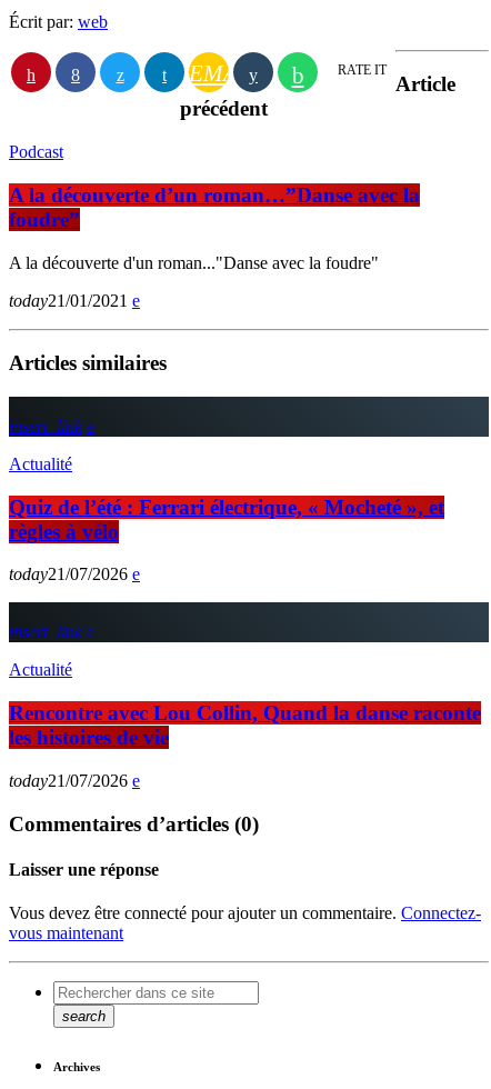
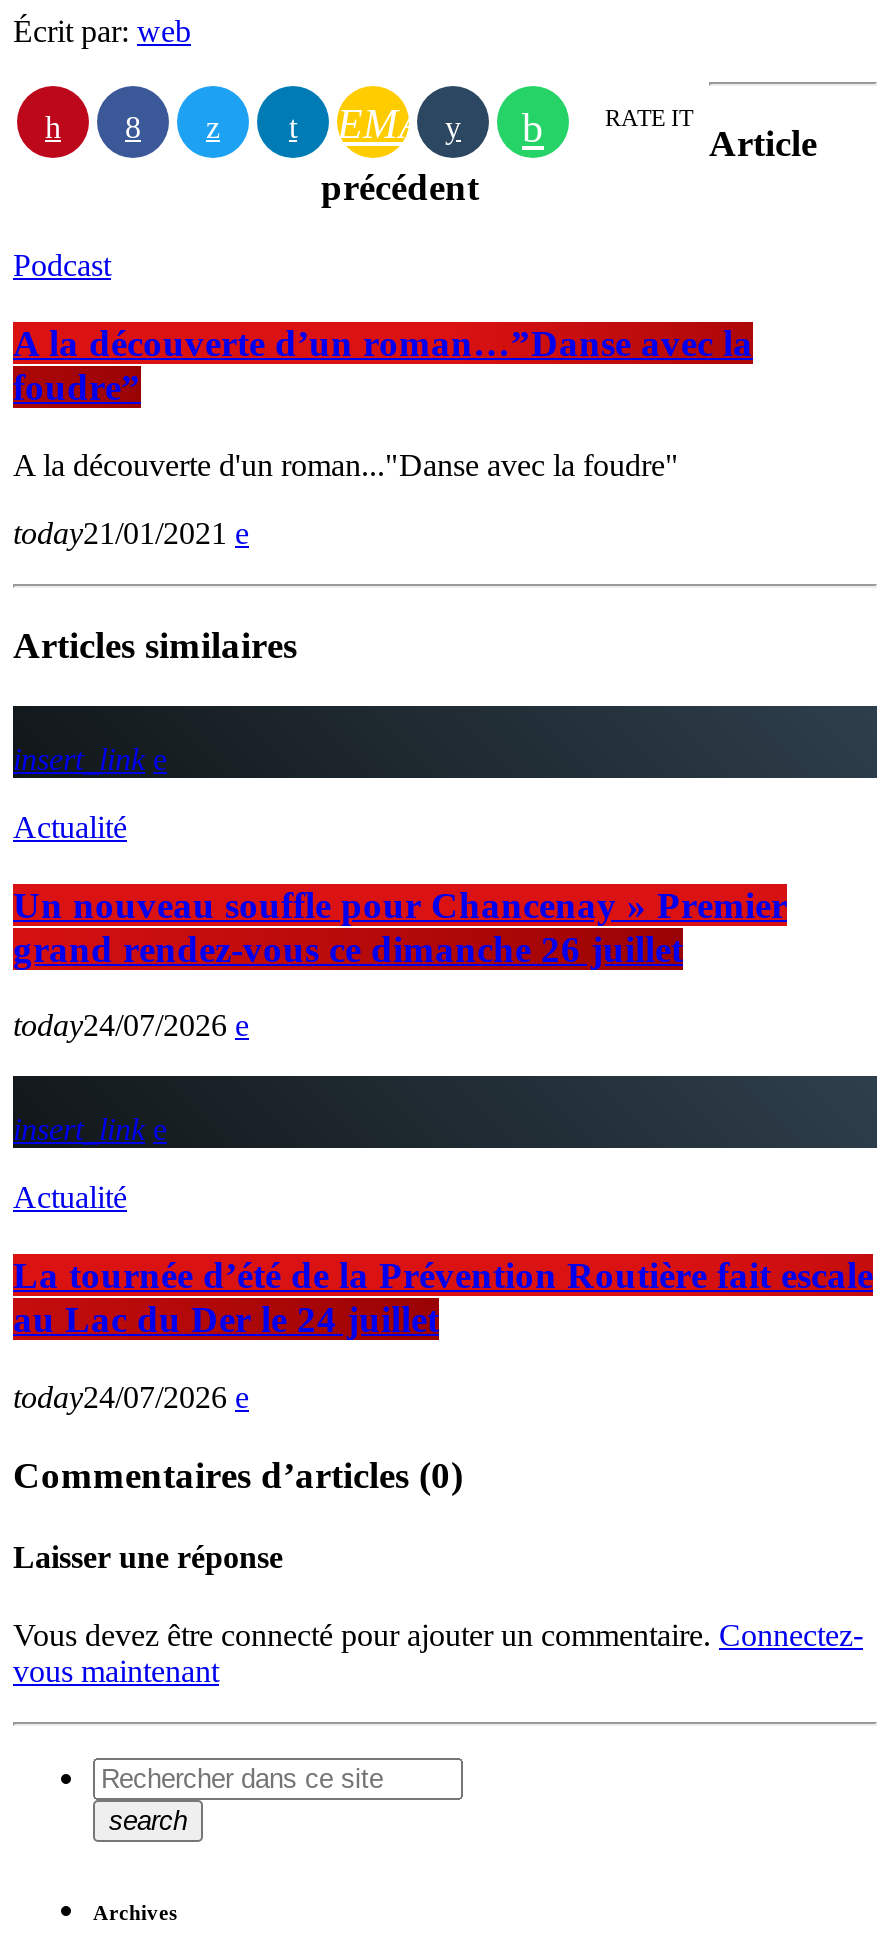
- Quiz de l’été : Ferrari électrique, « Mocheté », et
- règles à vélo
+ Un nouveau souffle pour Chancenay » Premier
+ grand rendez-vous ce dimanche 26 juillet

- today21/07/2026
+ today24/07/2026

- Rencontre avec Lou Collin, Quand la danse raconte
- les histoires de vie
+ La tournée d’été de la Prévention Routière fait escale
+ au Lac du Der le 24 juillet

- today21/07/2026
+ today24/07/2026
